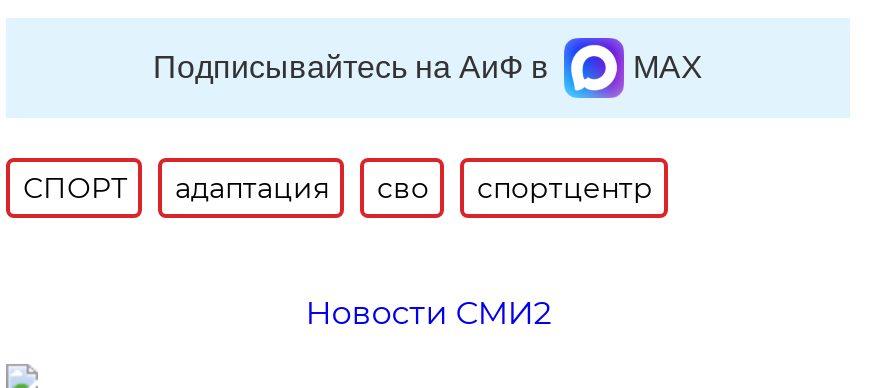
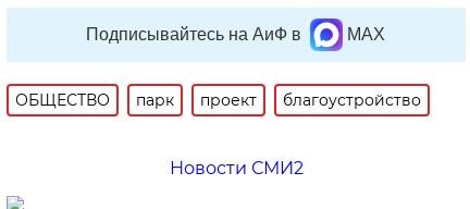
- СПОРТ
- адаптация
- сво
- спортцентр
+ ОБЩЕСТВО
+ парк
+ проект
+ благоустройство
